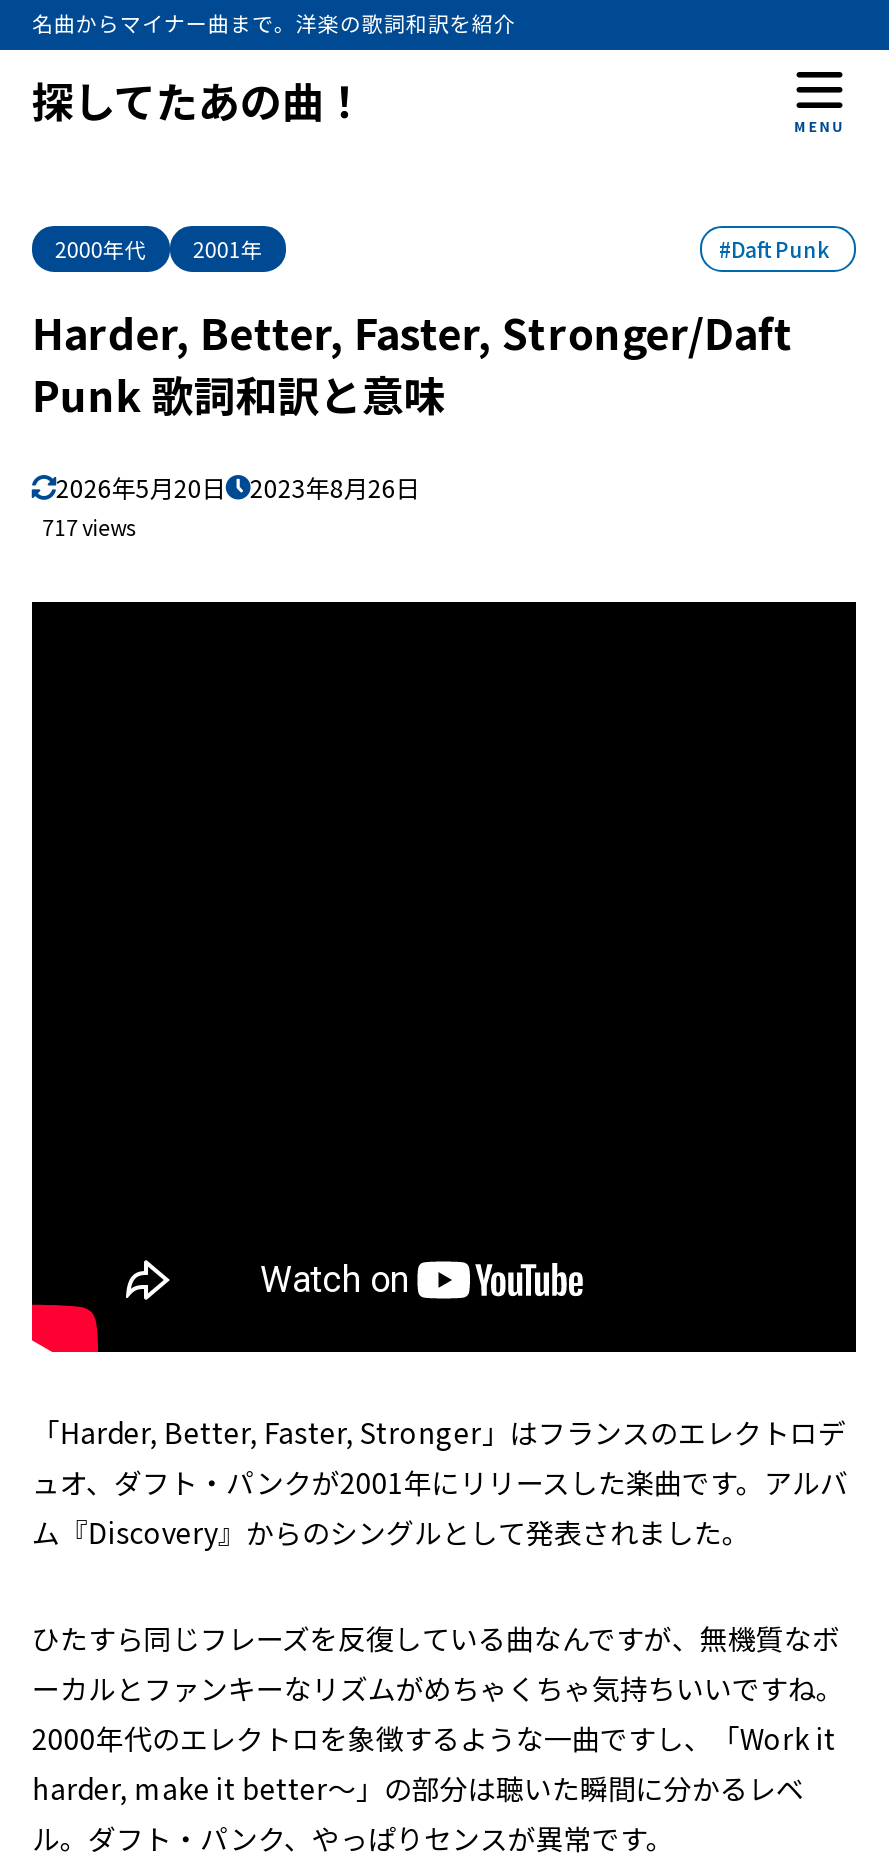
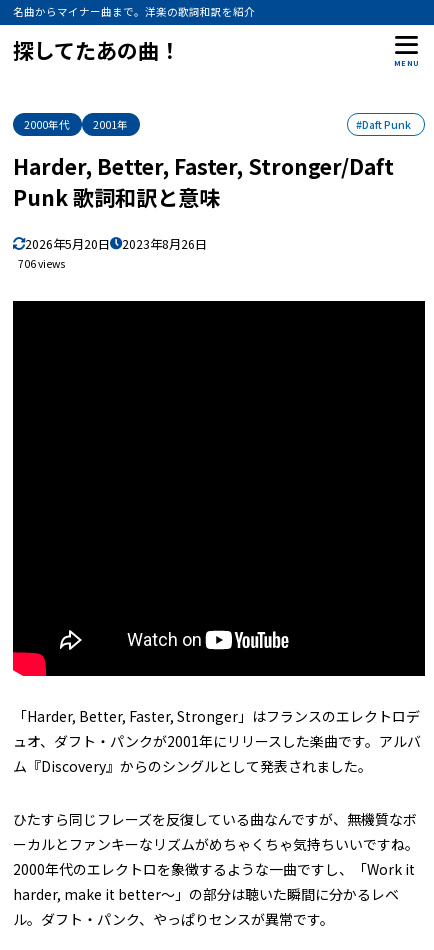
- 717 views
+ 706 views
